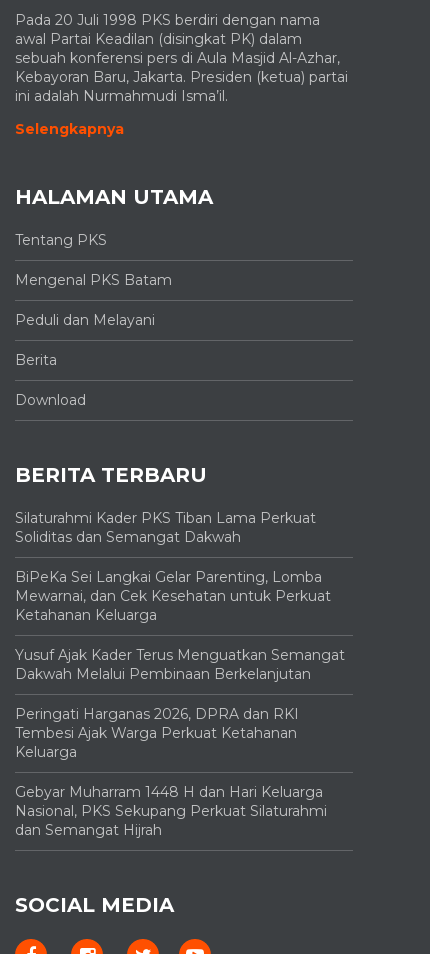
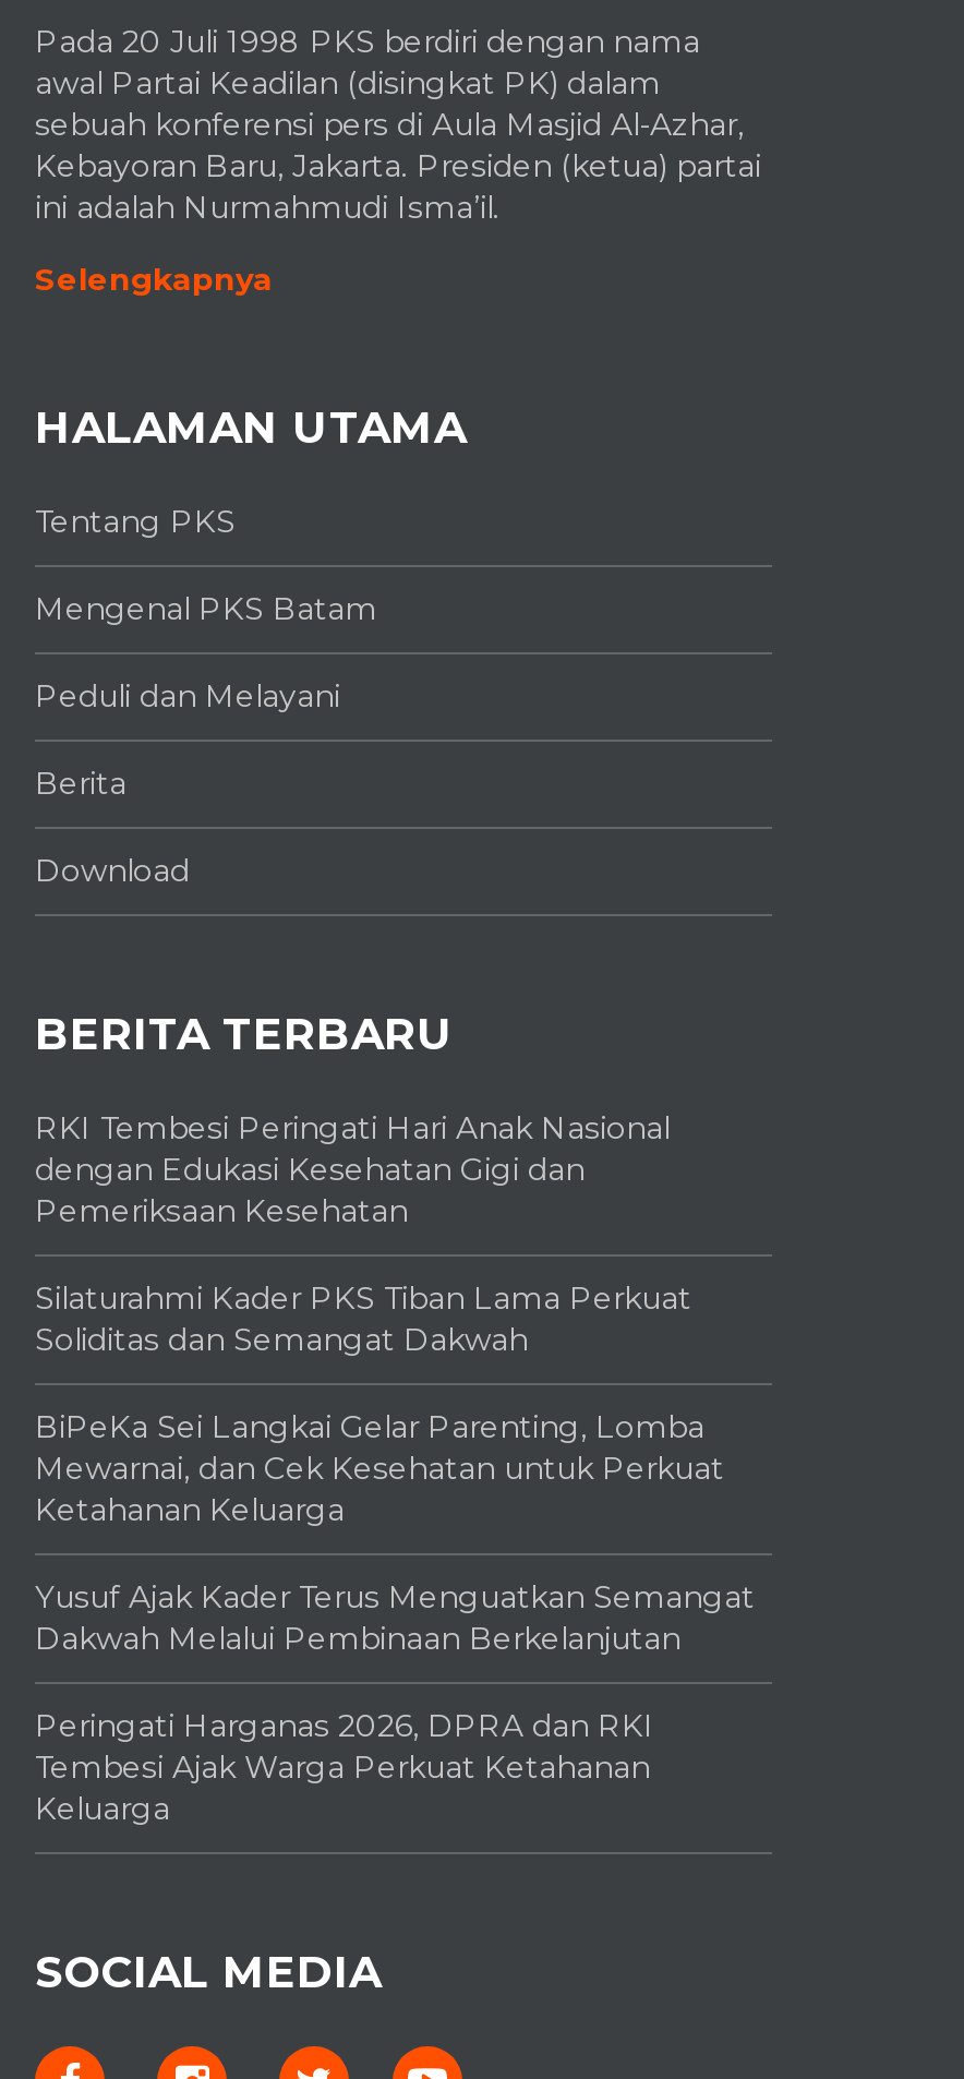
+ RKI Tembesi Peringati Hari Anak Nasional
+ dengan Edukasi Kesehatan Gigi dan
+ Pemeriksaan Kesehatan

moved down: Silaturahmi Kader PKS Tiban Lama Perkuat | Soliditas dan Semangat Dakwah | BiPeKa Sei Langkai Gelar Parenting, Lomba | ... | Tembesi Ajak Warga Perkuat Ketahanan | Keluarga

- Gebyar Muharram 1448 H dan Hari Keluarga
- Nasional, PKS Sekupang Perkuat Silaturahmi
- dan Semangat Hijrah
